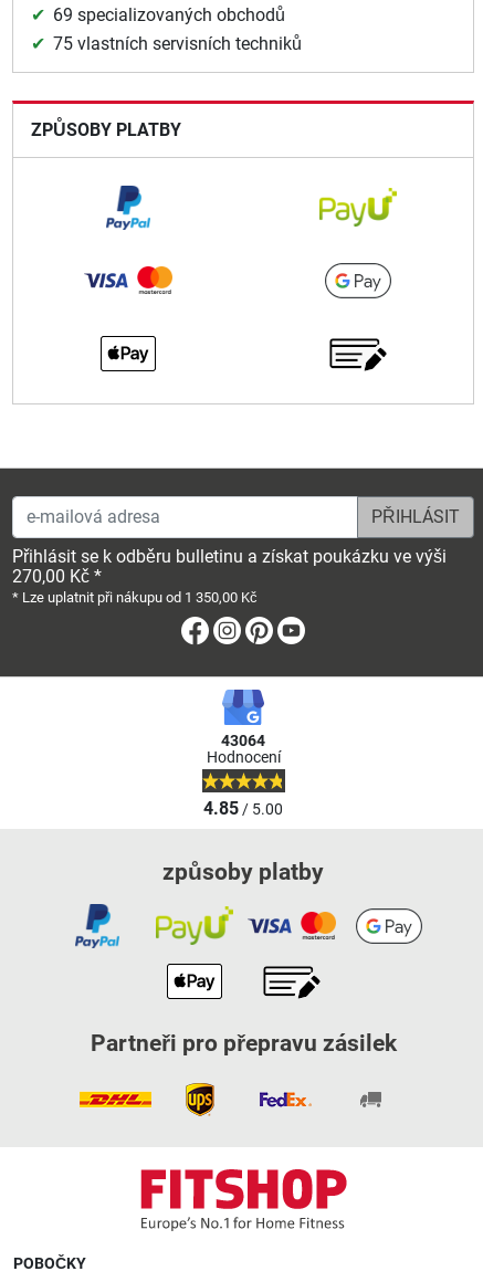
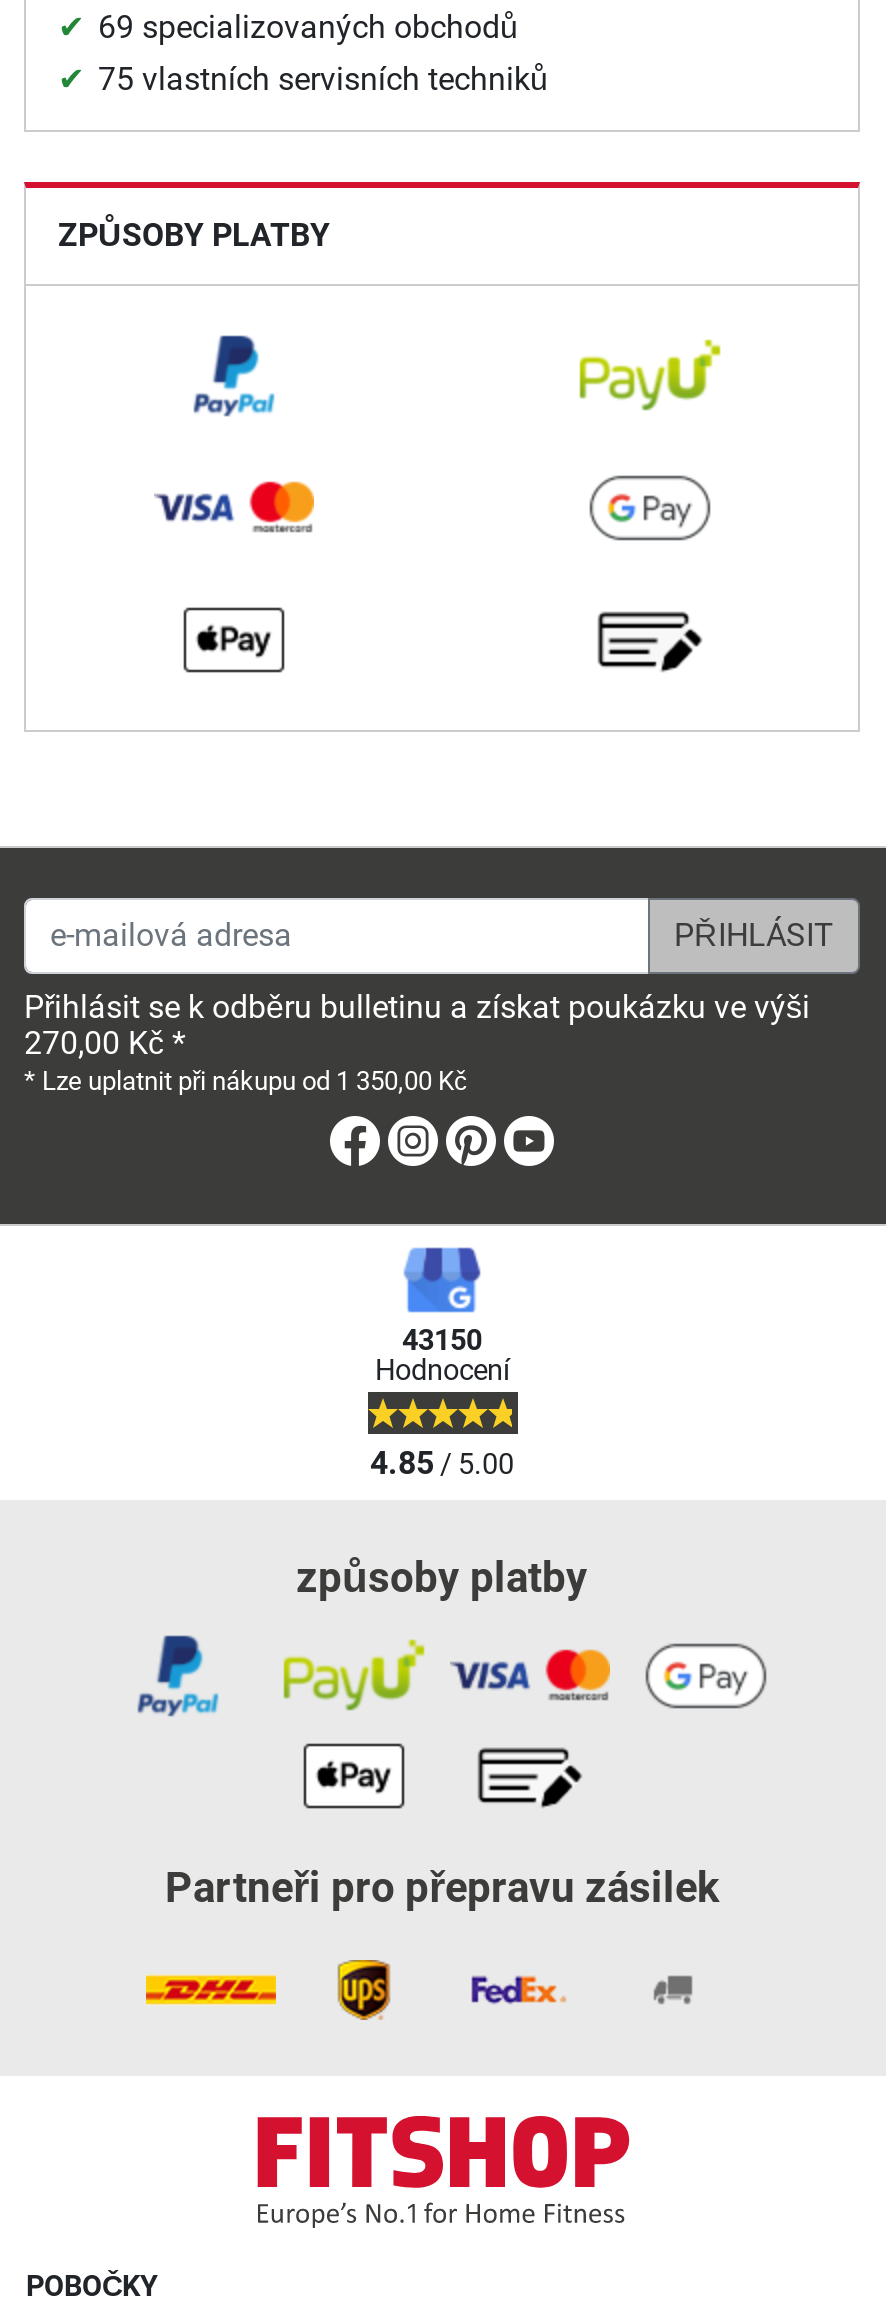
- 43064
+ 43150
